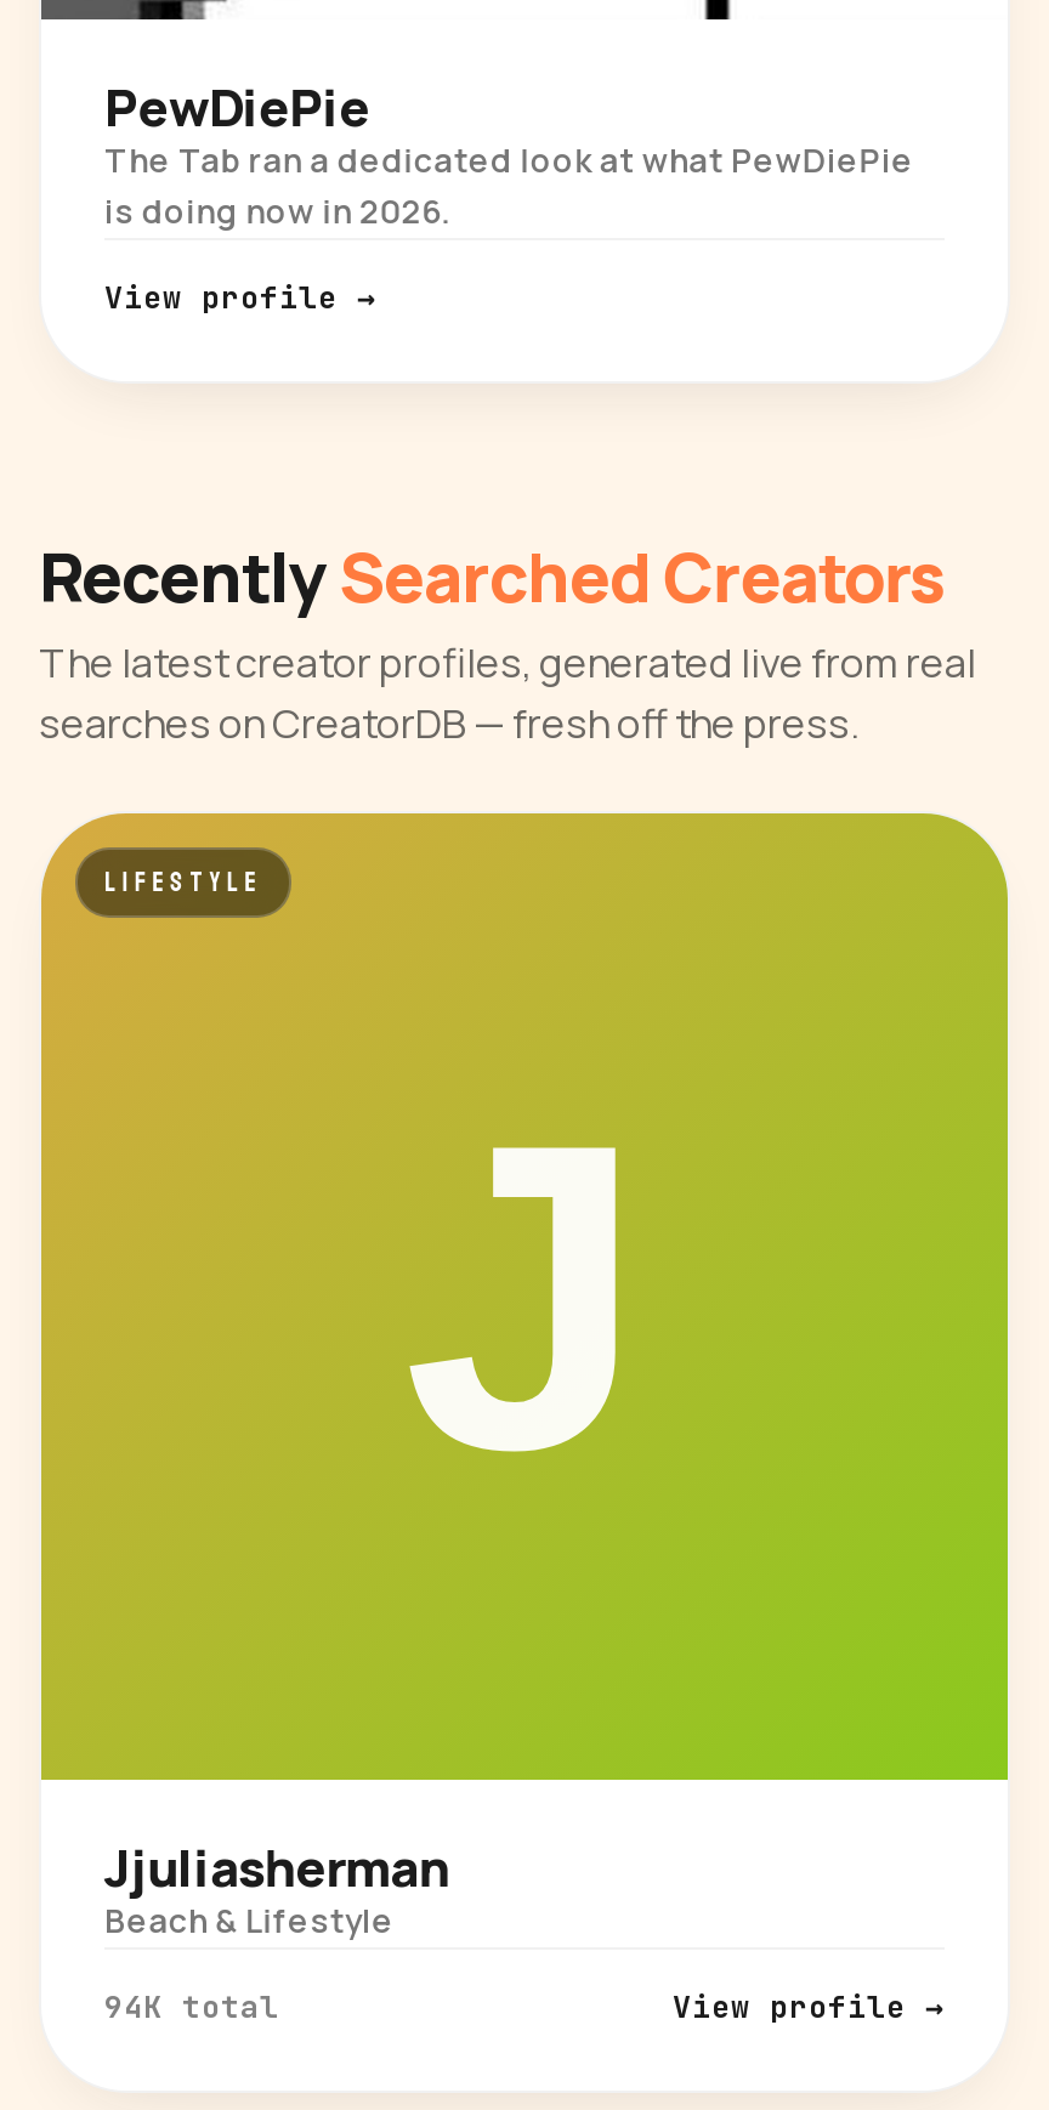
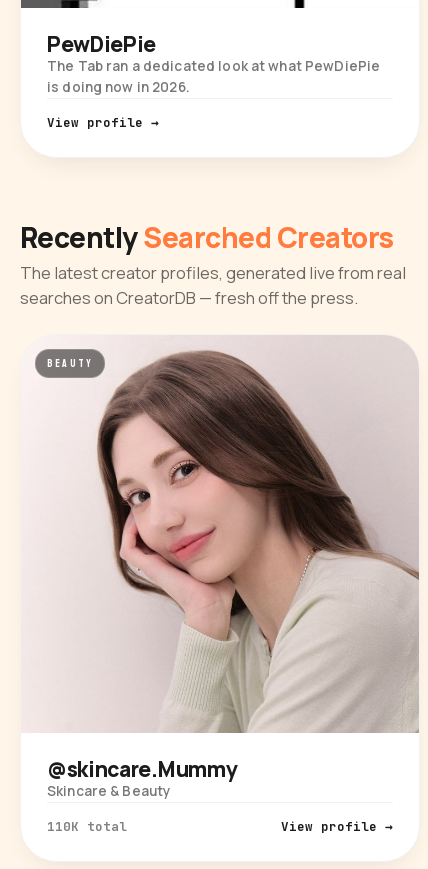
- [image]
- LIFESTYLE
+ [image]
+ BEAUTY

- Jjuliasherman
- Beach & Lifestyle
+ @skincare.Mummy
+ Skincare & Beauty

- 94K total
+ 110K total
